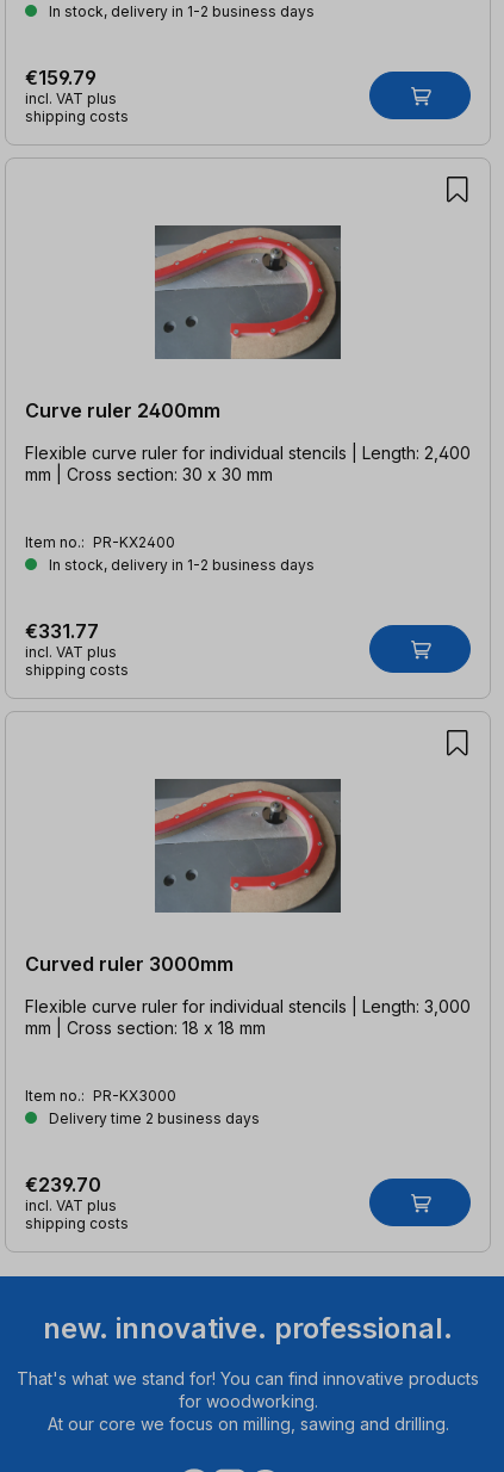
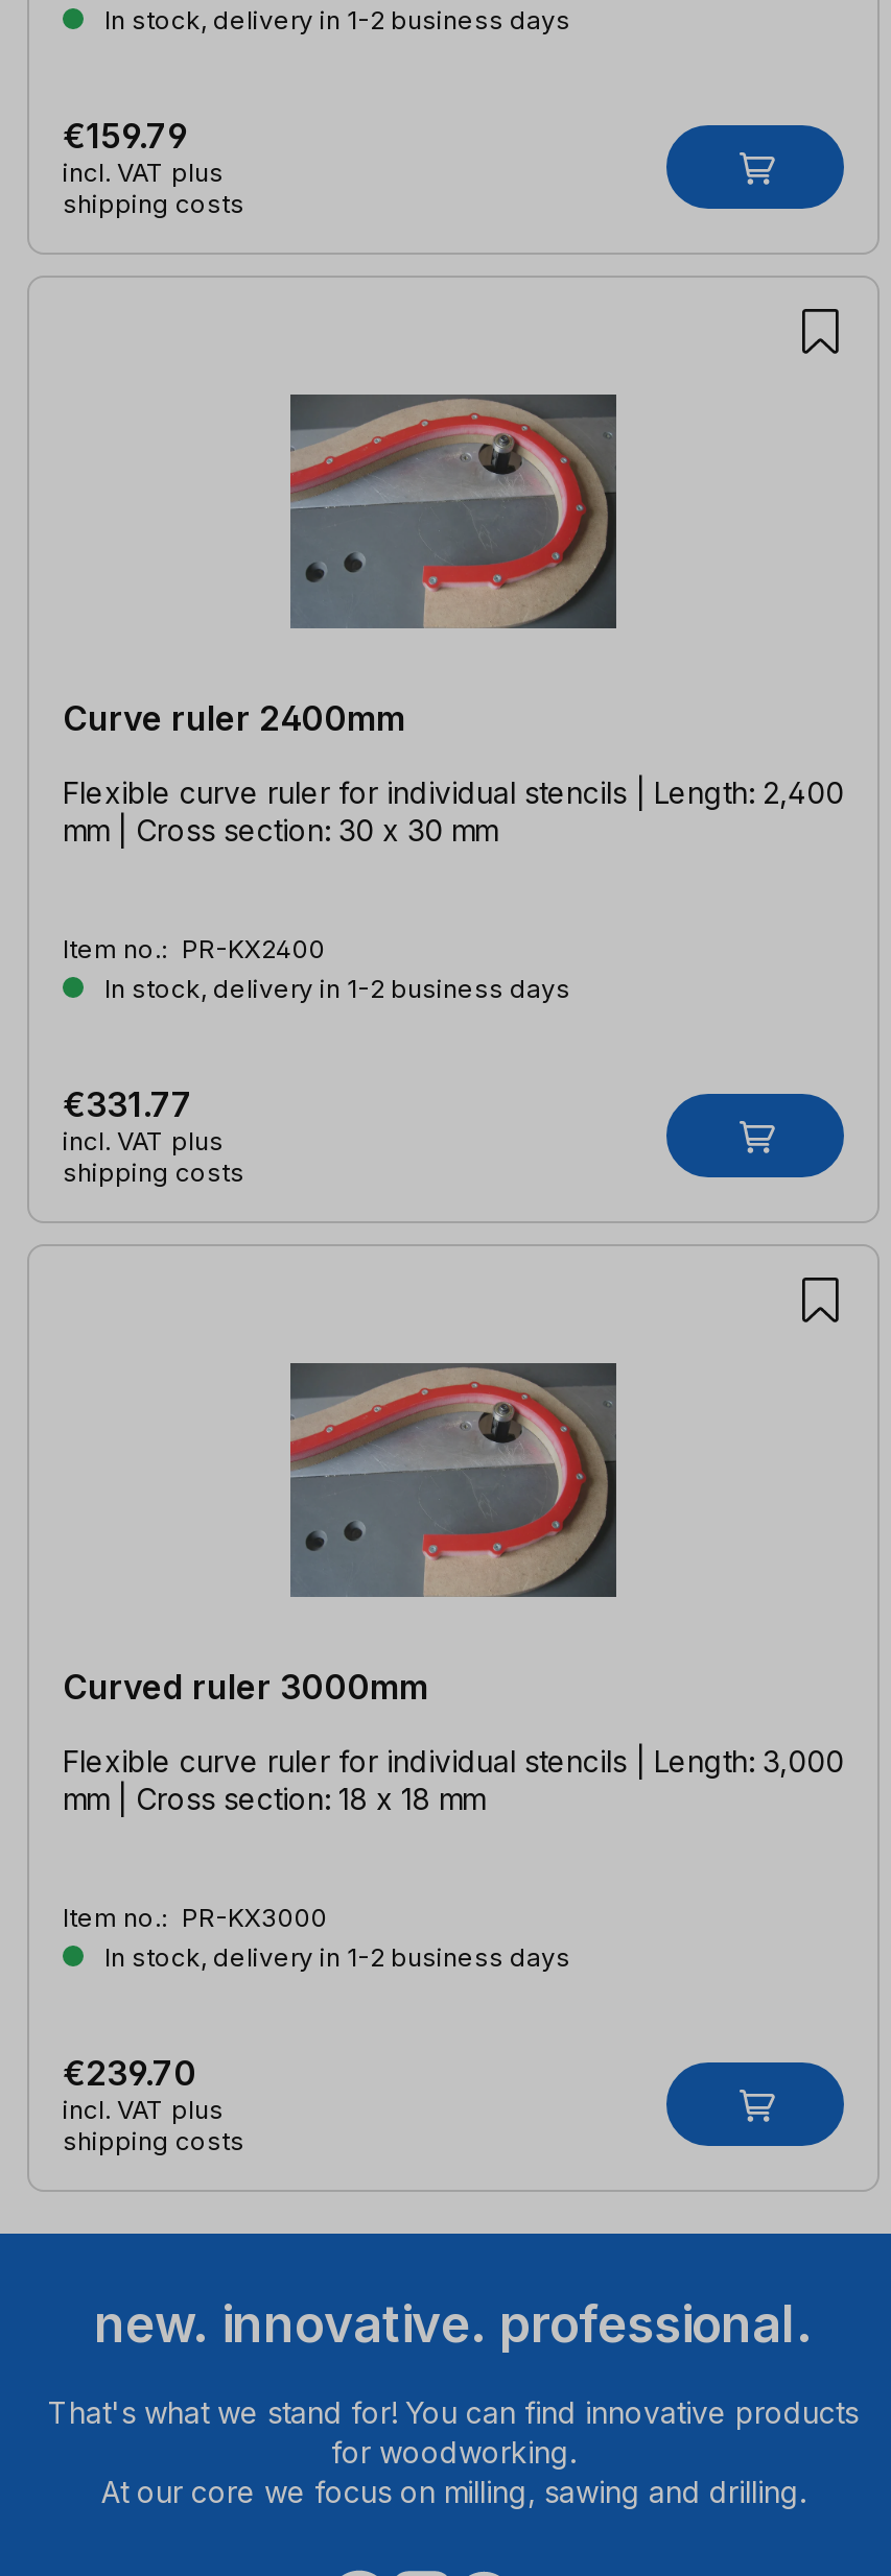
- Delivery time 2 business days
+ In stock, delivery in 1-2 business days
